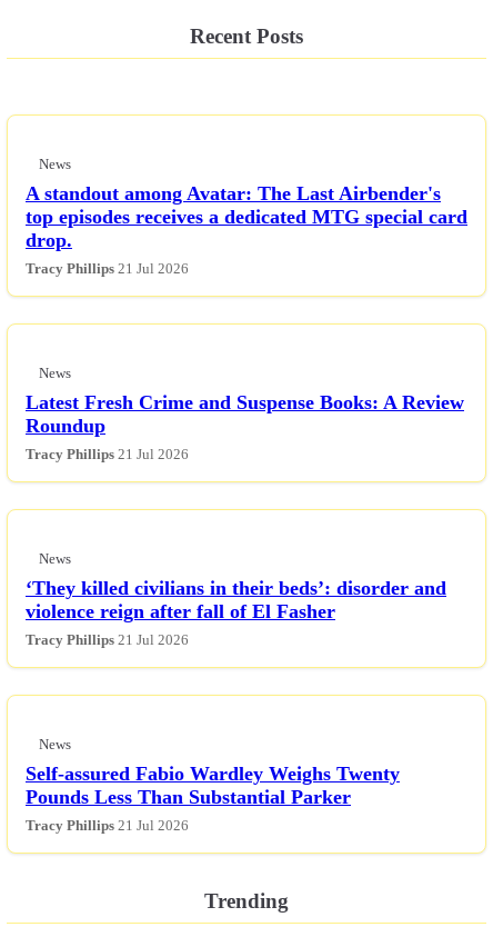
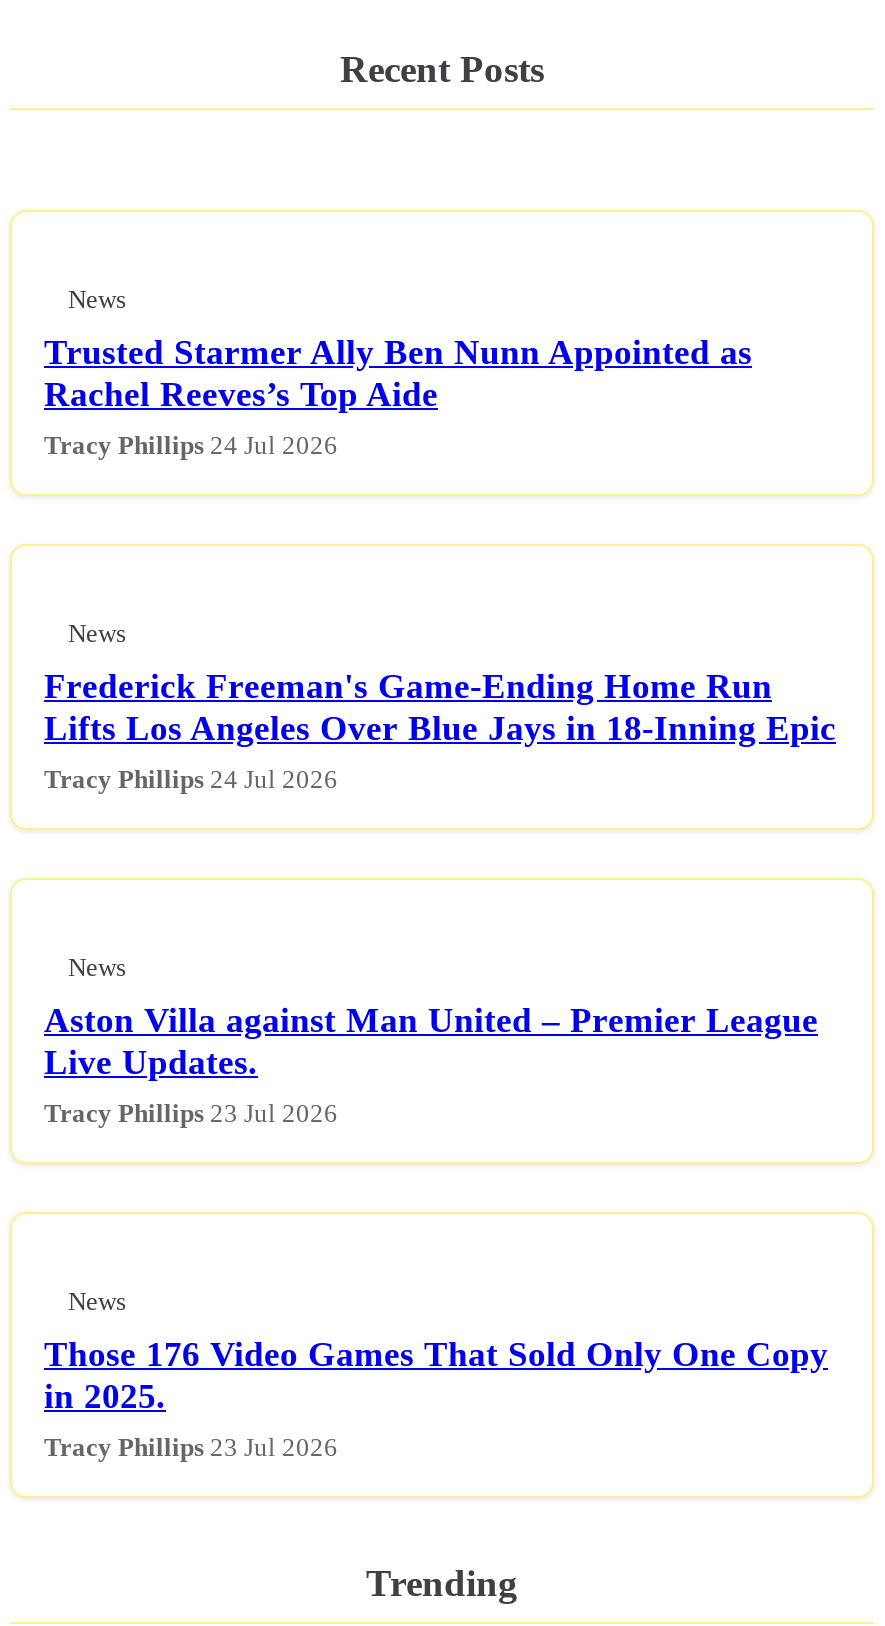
- A standout among Avatar: The Last Airbender's
- top episodes receives a dedicated MTG special card
- drop.
- Tracy Phillips 21 Jul 2026
+ Trusted Starmer Ally Ben Nunn Appointed as
+ Rachel Reeves’s Top Aide
+ Tracy Phillips 24 Jul 2026

- Latest Fresh Crime and Suspense Books: A Review
- Roundup
- Tracy Phillips 21 Jul 2026
+ Frederick Freeman's Game-Ending Home Run
+ Lifts Los Angeles Over Blue Jays in 18-Inning Epic
+ Tracy Phillips 24 Jul 2026

- ‘They killed civilians in their beds’: disorder and
- violence reign after fall of El Fasher
- Tracy Phillips 21 Jul 2026
+ Aston Villa against Man United – Premier League
+ Live Updates.
+ Tracy Phillips 23 Jul 2026

- Self-assured Fabio Wardley Weighs Twenty
- Pounds Less Than Substantial Parker
- Tracy Phillips 21 Jul 2026
+ Those 176 Video Games That Sold Only One Copy
+ in 2025.
+ Tracy Phillips 23 Jul 2026
